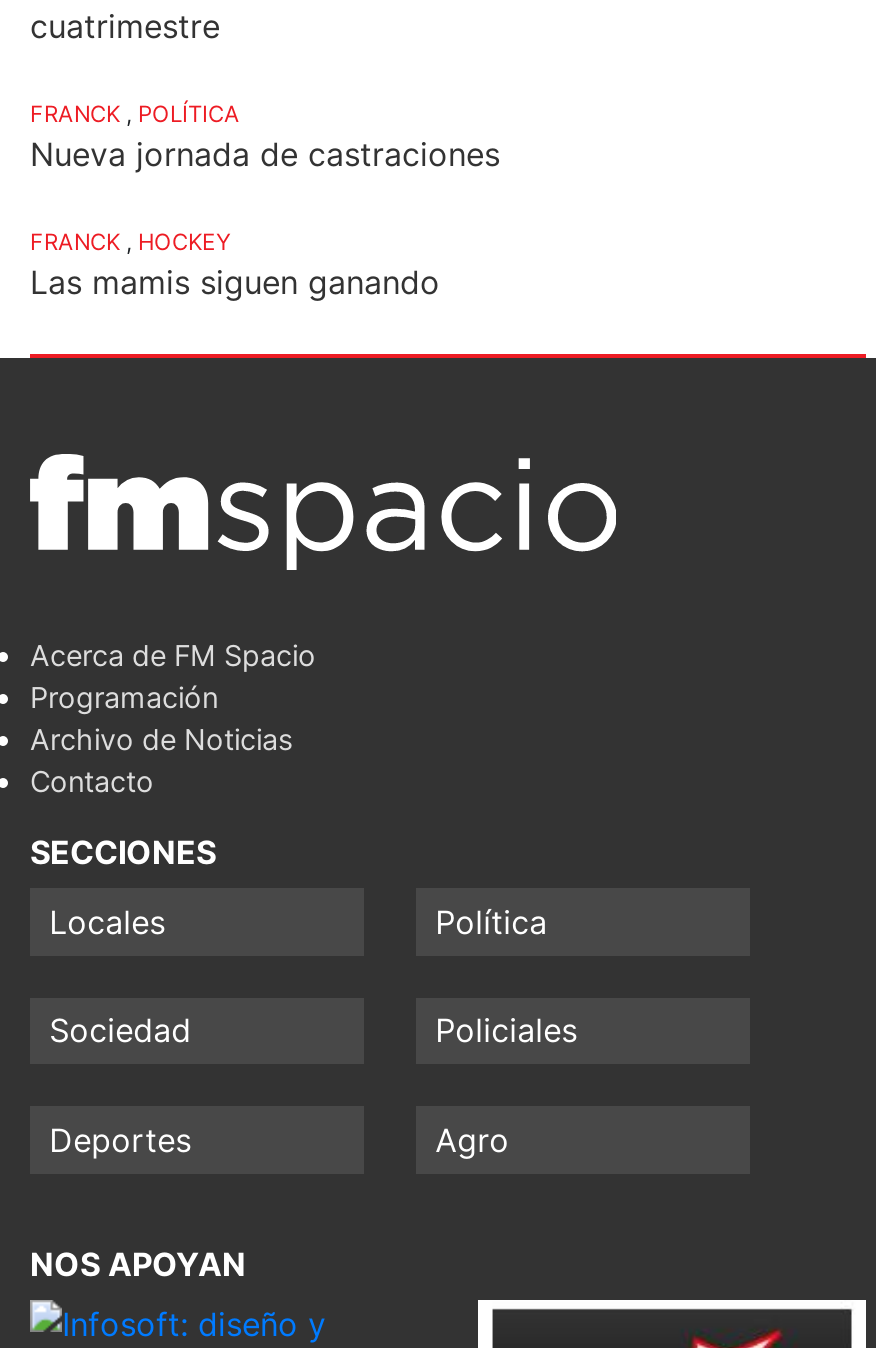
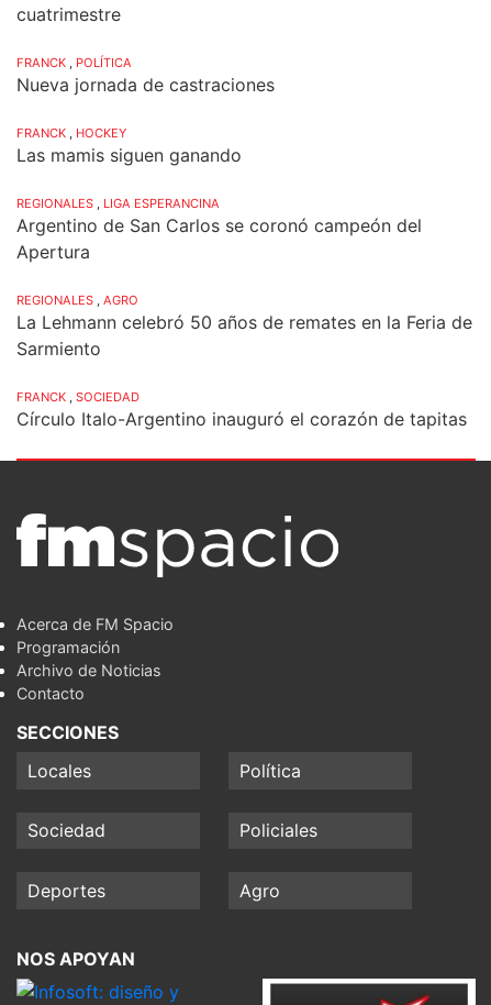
+ REGIONALES , LIGA ESPERANCINA
+ Argentino de San Carlos se coronó campeón del
+ Apertura
+ REGIONALES , AGRO
+ La Lehmann celebró 50 años de remates en la Feria de
+ Sarmiento
+ FRANCK , SOCIEDAD
+ Círculo Italo-Argentino inauguró el corazón de tapitas
